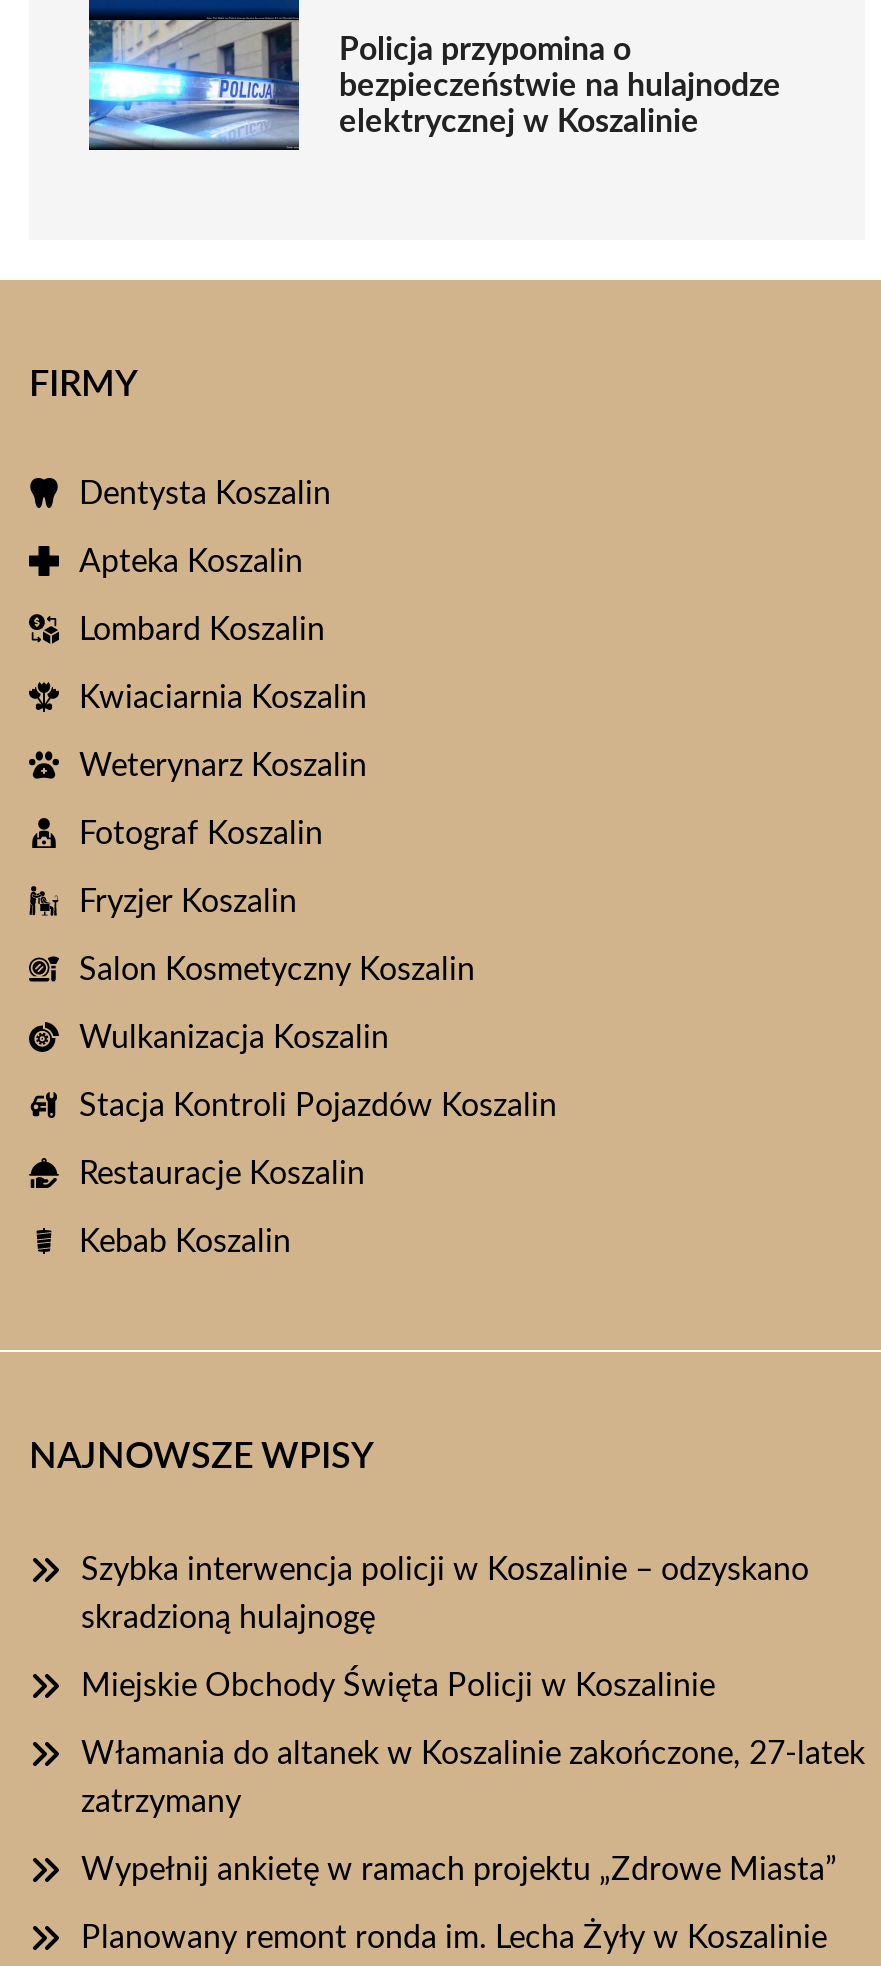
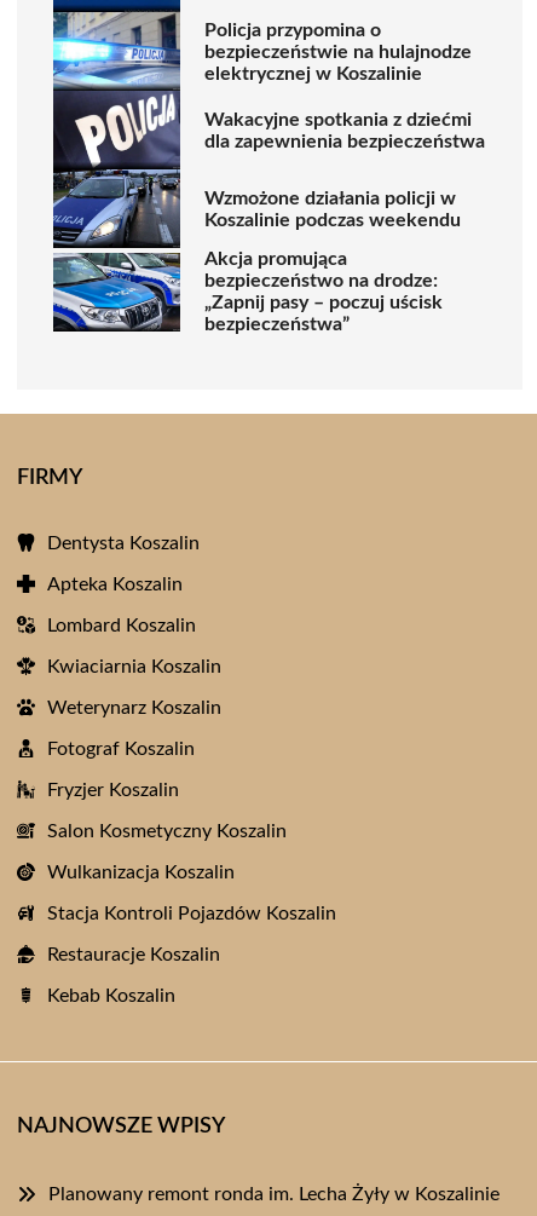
+ [image]
+ Wakacyjne spotkania z dziećmi
+ dla zapewnienia bezpieczeństwa
+ Wzmożone działania policji w
+ Koszalinie podczas weekendu
+ Akcja promująca
+ bezpieczeństwo na drodze:
+ „Zapnij pasy – poczuj uścisk
+ bezpieczeństwa”

moved down: FIRMY | Dentysta Koszalin | Apteka Koszalin | ... | Kebab Koszalin | NAJNOWSZE WPISY

- Szybka interwencja policji w Koszalinie – odzyskano
- skradzioną hulajnogę
- Miejskie Obchody Święta Policji w Koszalinie
- Włamania do altanek w Koszalinie zakończone, 27-latek
- zatrzymany
- Wypełnij ankietę w ramach projektu „Zdrowe Miasta”
